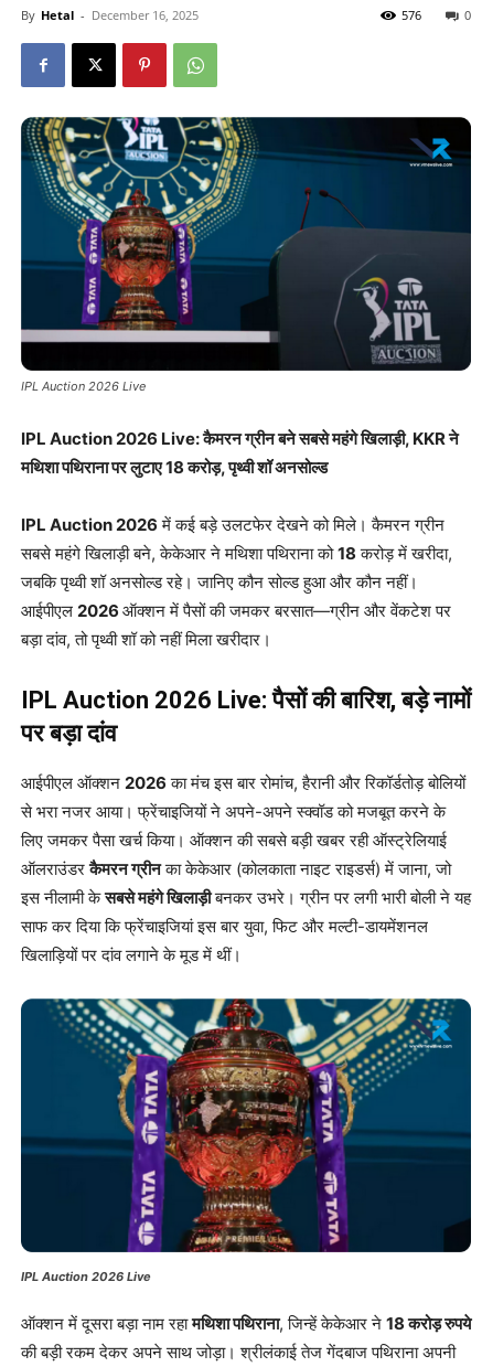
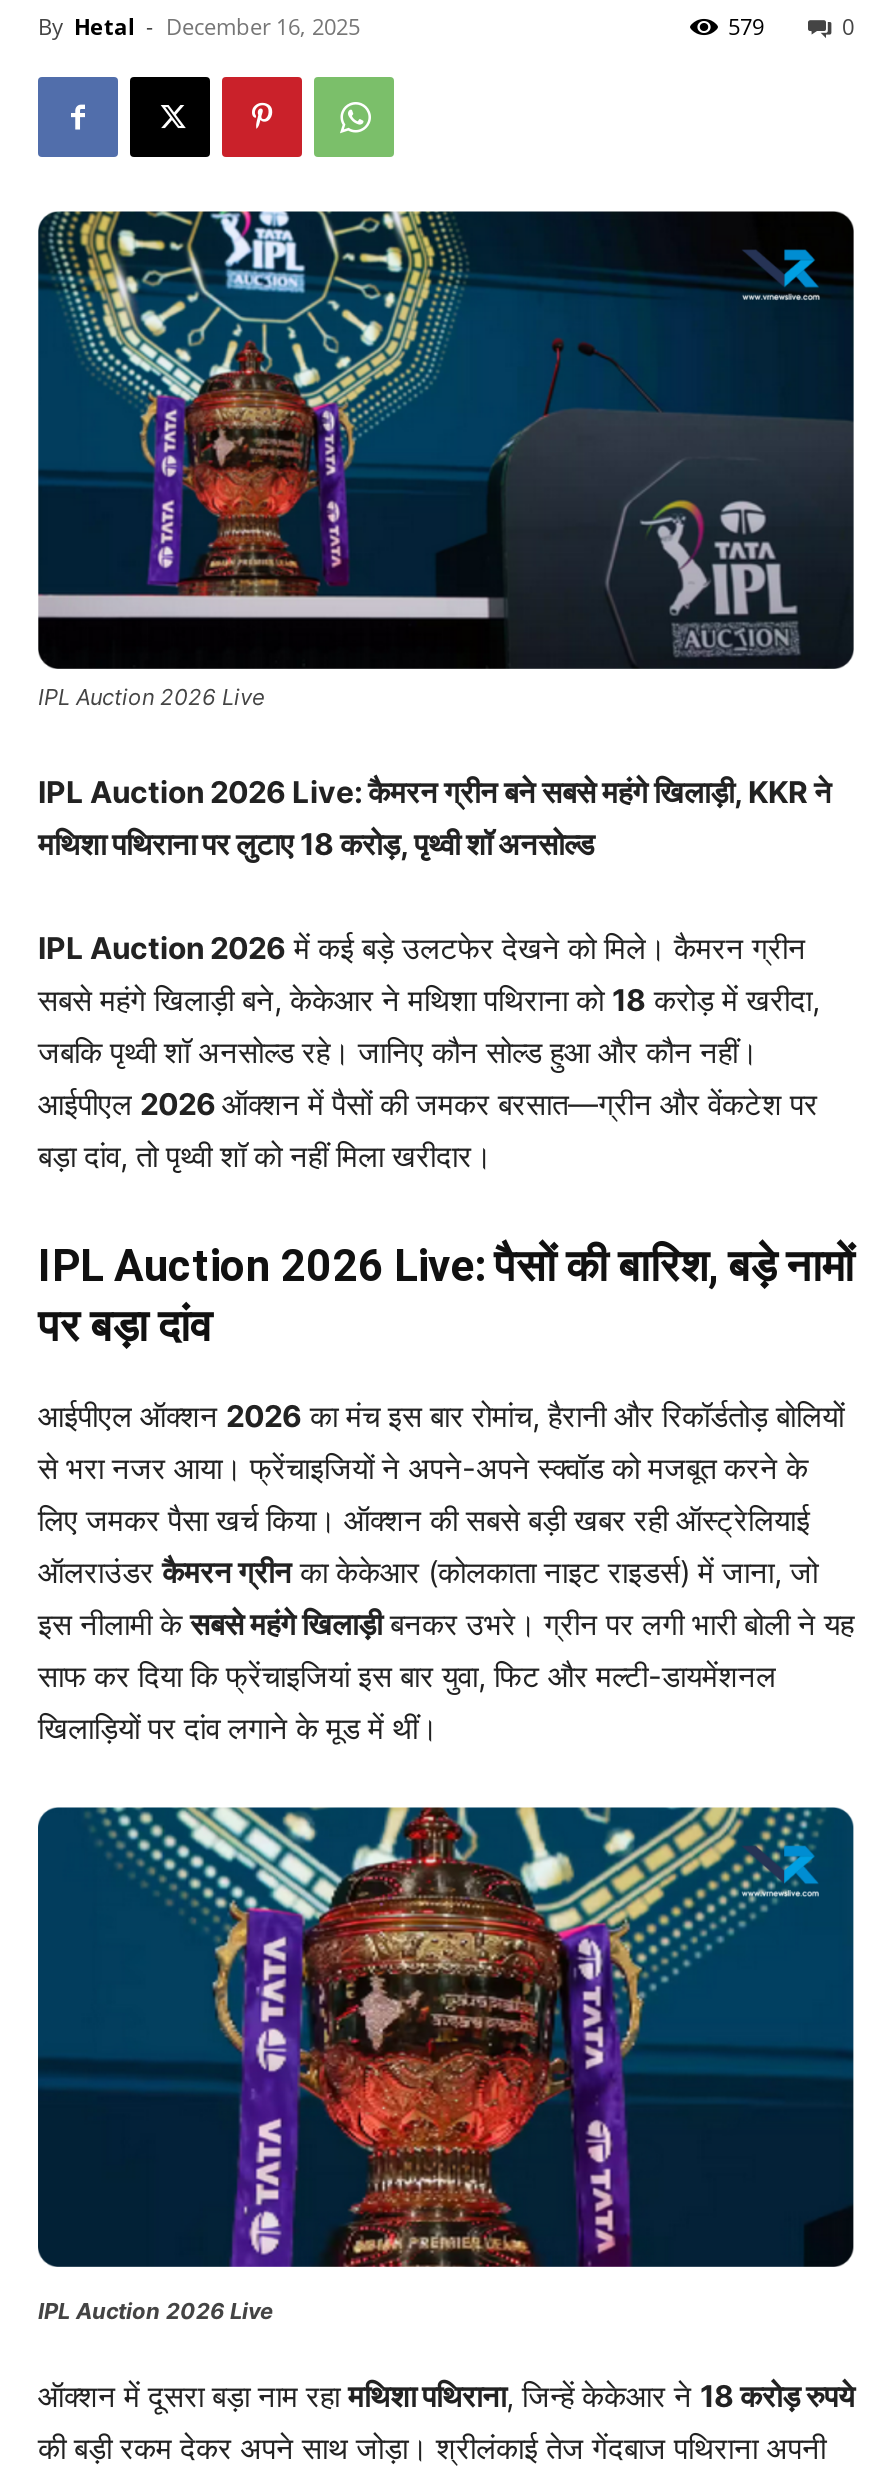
- 576
+ 579
